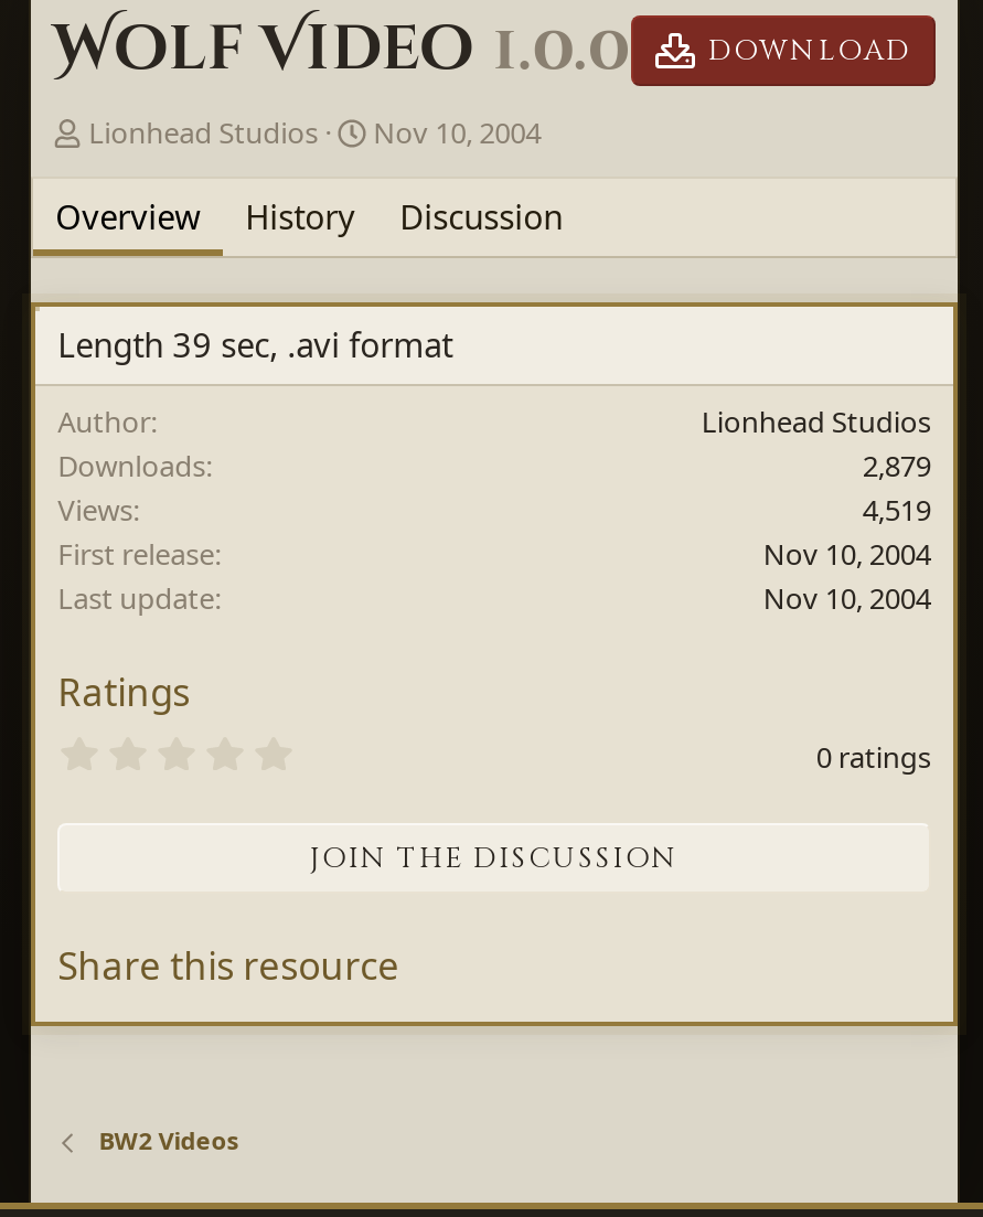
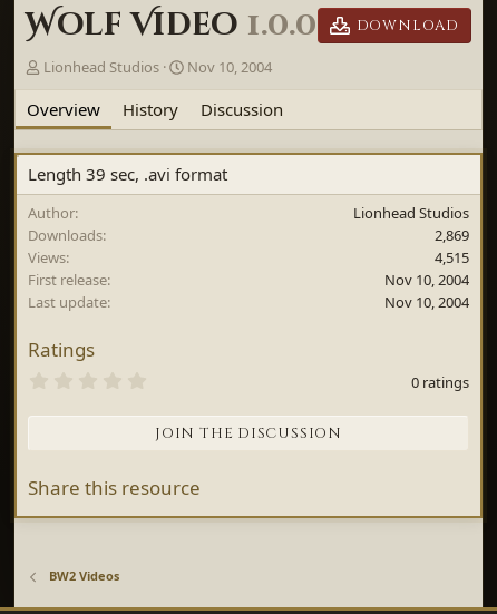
- 2,879
+ 2,869

- 4,519
+ 4,515
